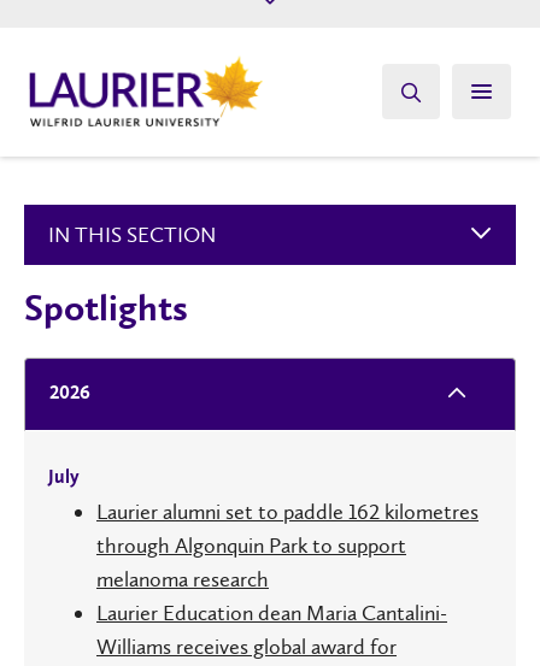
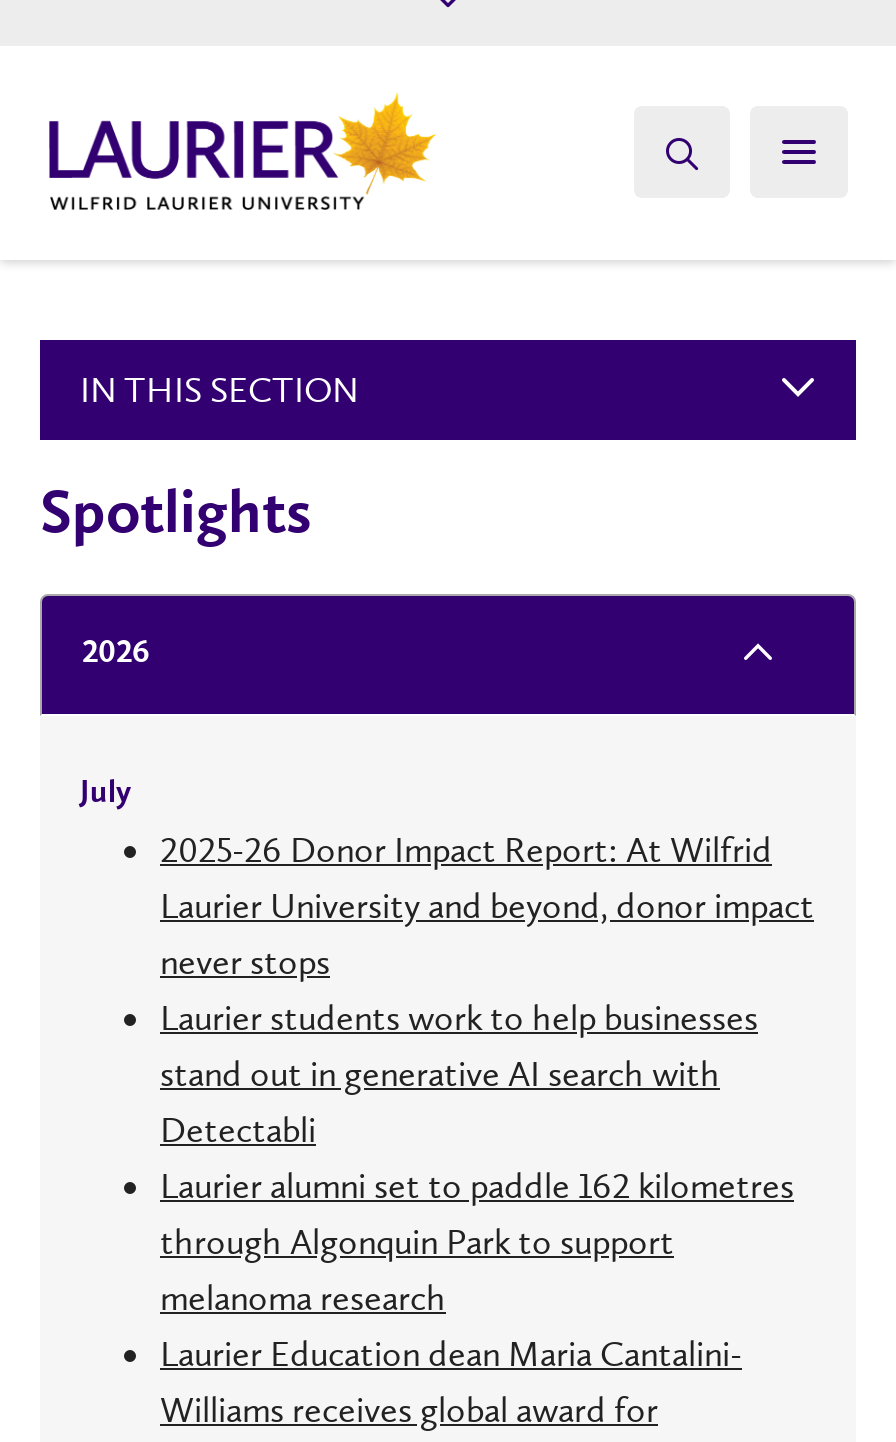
+ 2025-26 Donor Impact Report: At Wilfrid
+ Laurier University and beyond, donor impact
+ never stops
+ Laurier students work to help businesses
+ stand out in generative AI search with
+ Detectabli
